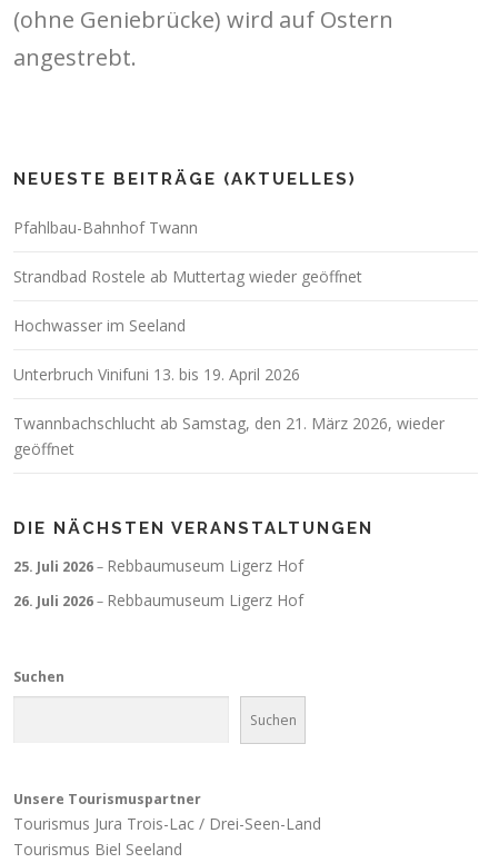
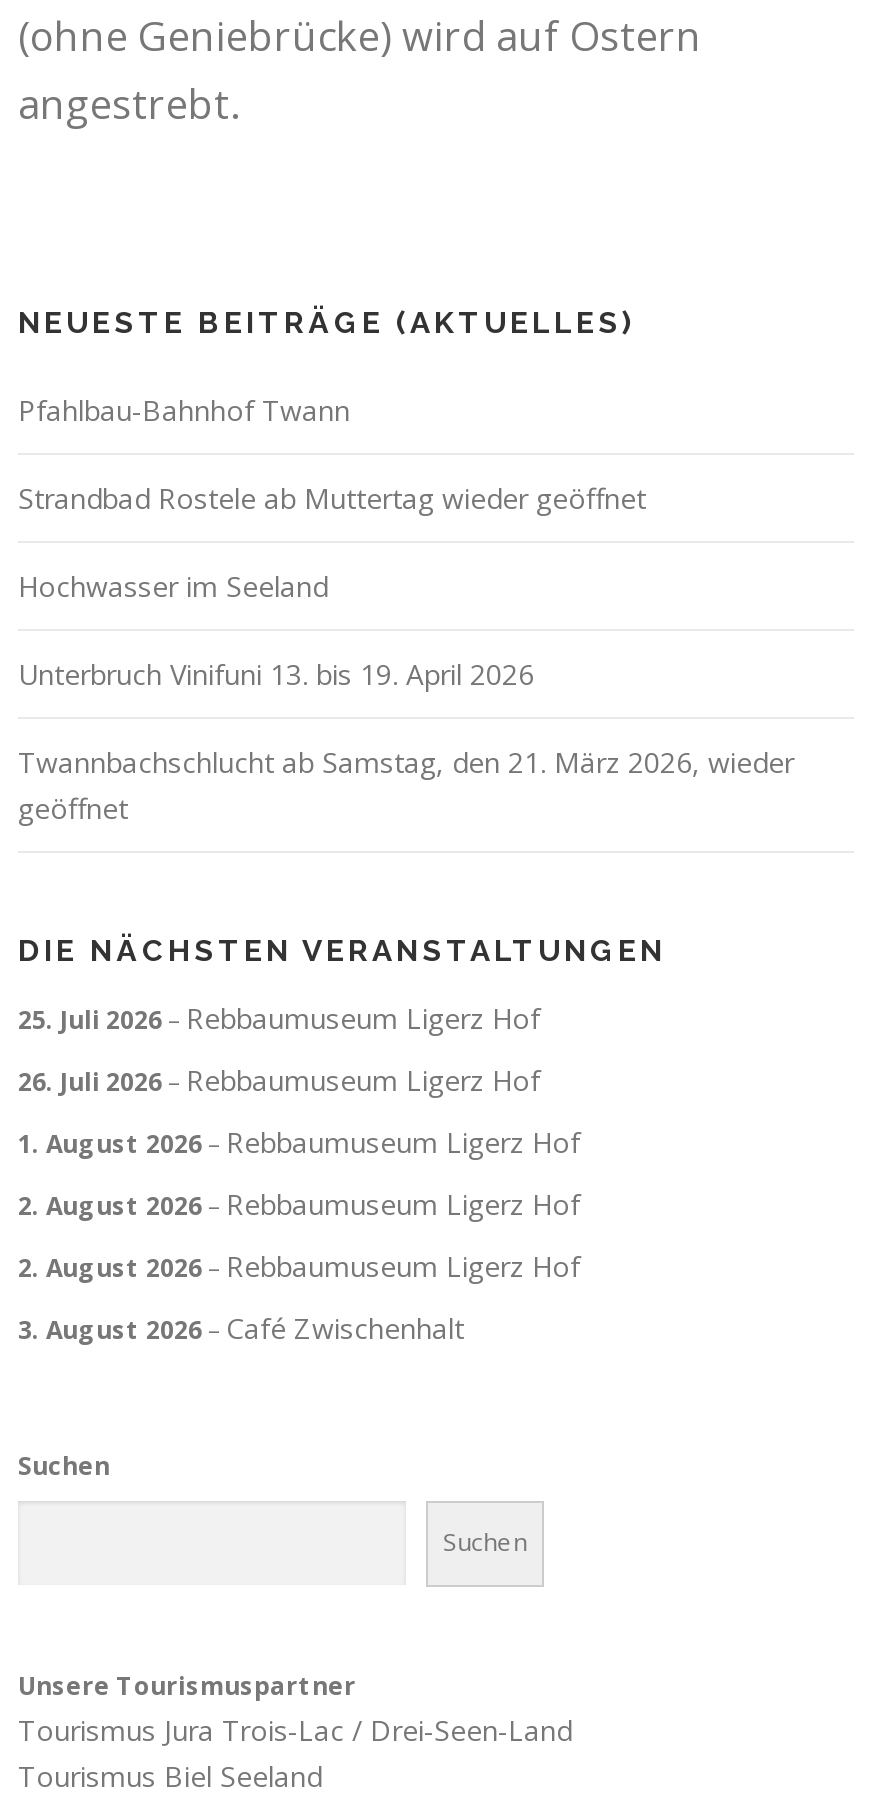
+ 1. August 2026 – Rebbaumuseum Ligerz Hof
+ 2. August 2026 – Rebbaumuseum Ligerz Hof
+ 2. August 2026 – Rebbaumuseum Ligerz Hof
+ 3. August 2026 – Café Zwischenhalt
